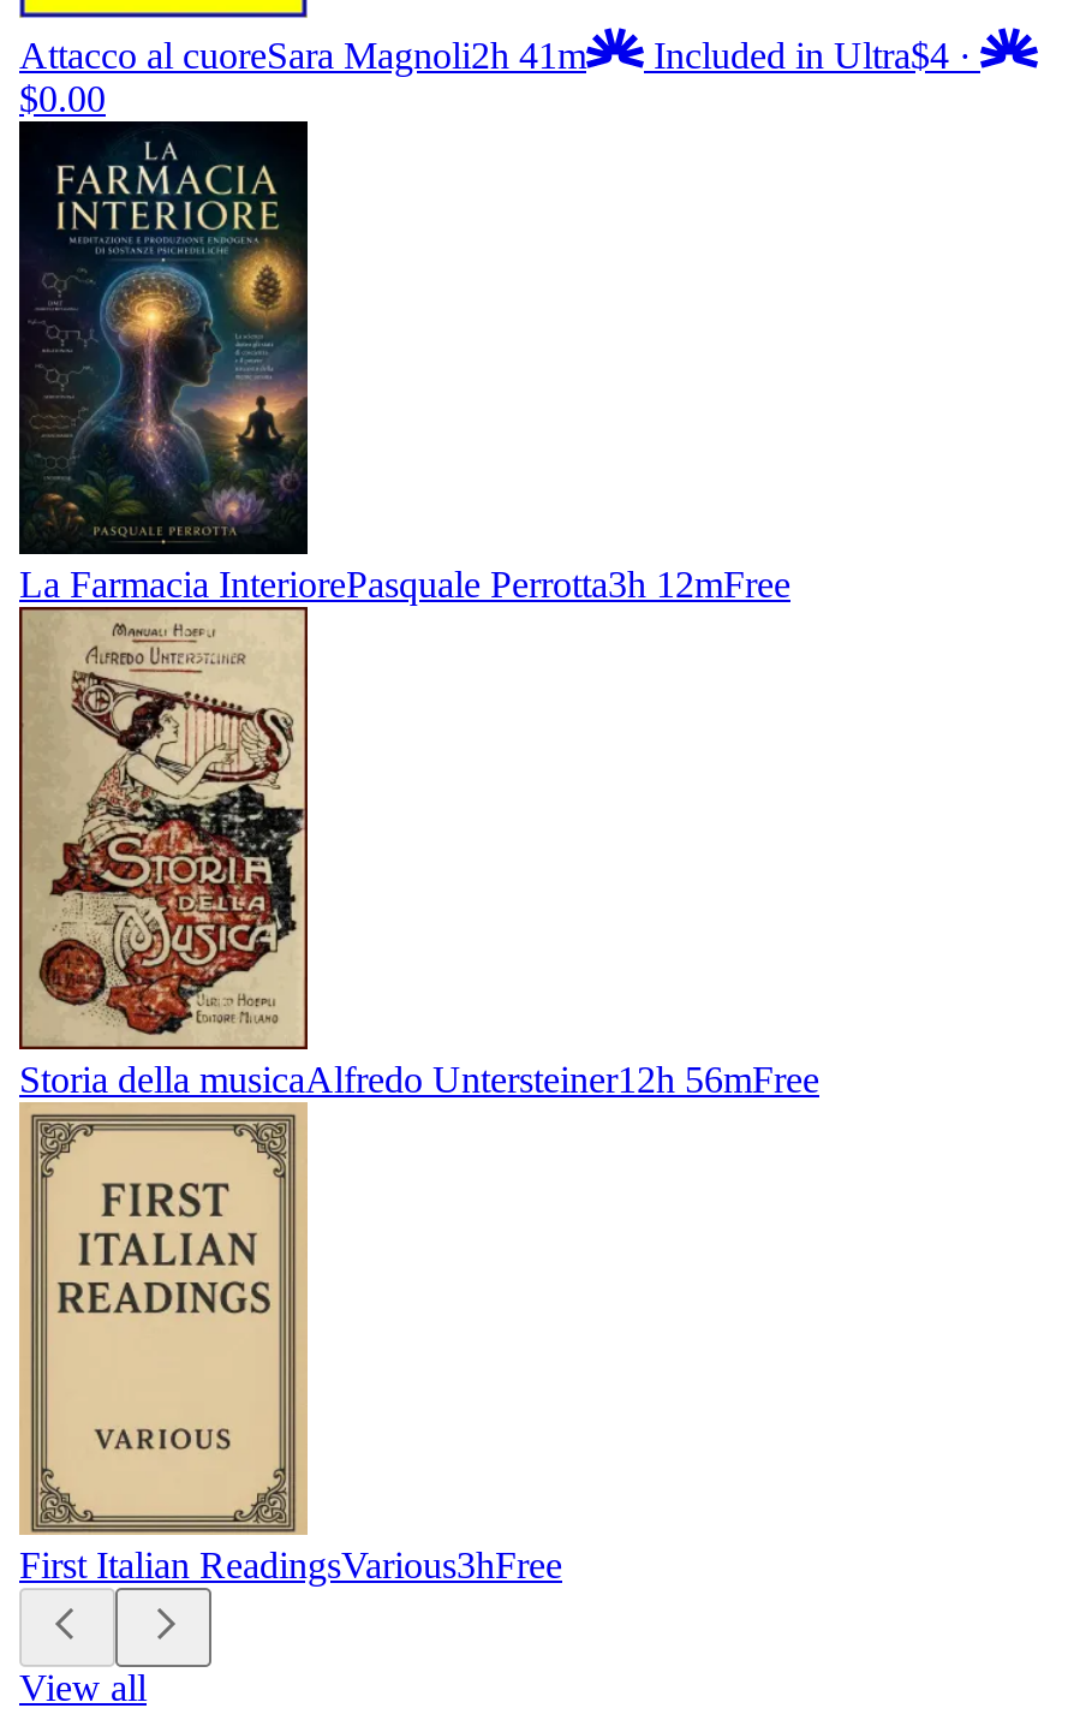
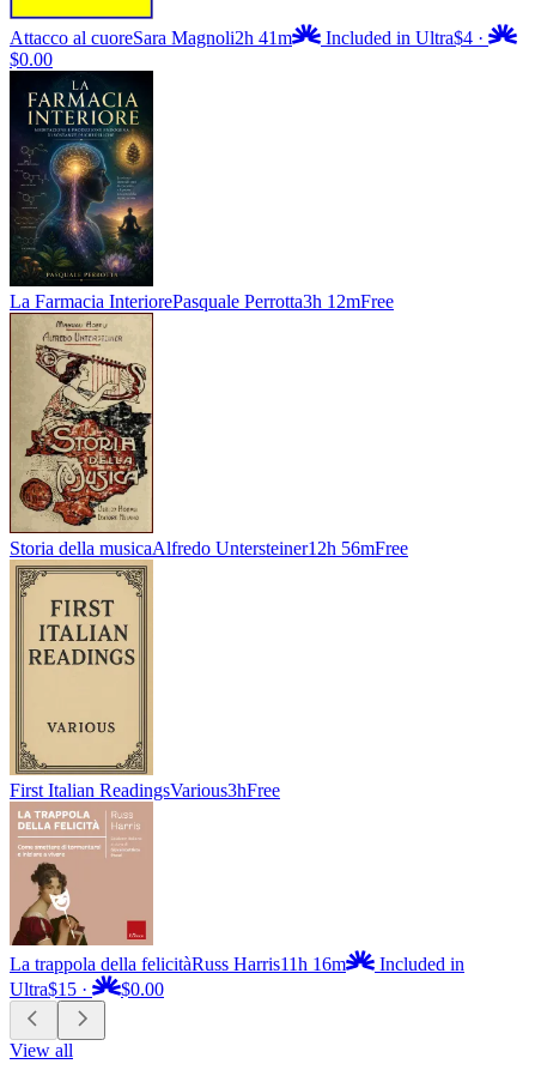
+ [image]
+ La trappola della felicitàRuss Harris11h 16m
+ Included in
+ Ultra$15 ·
+ $0.00
